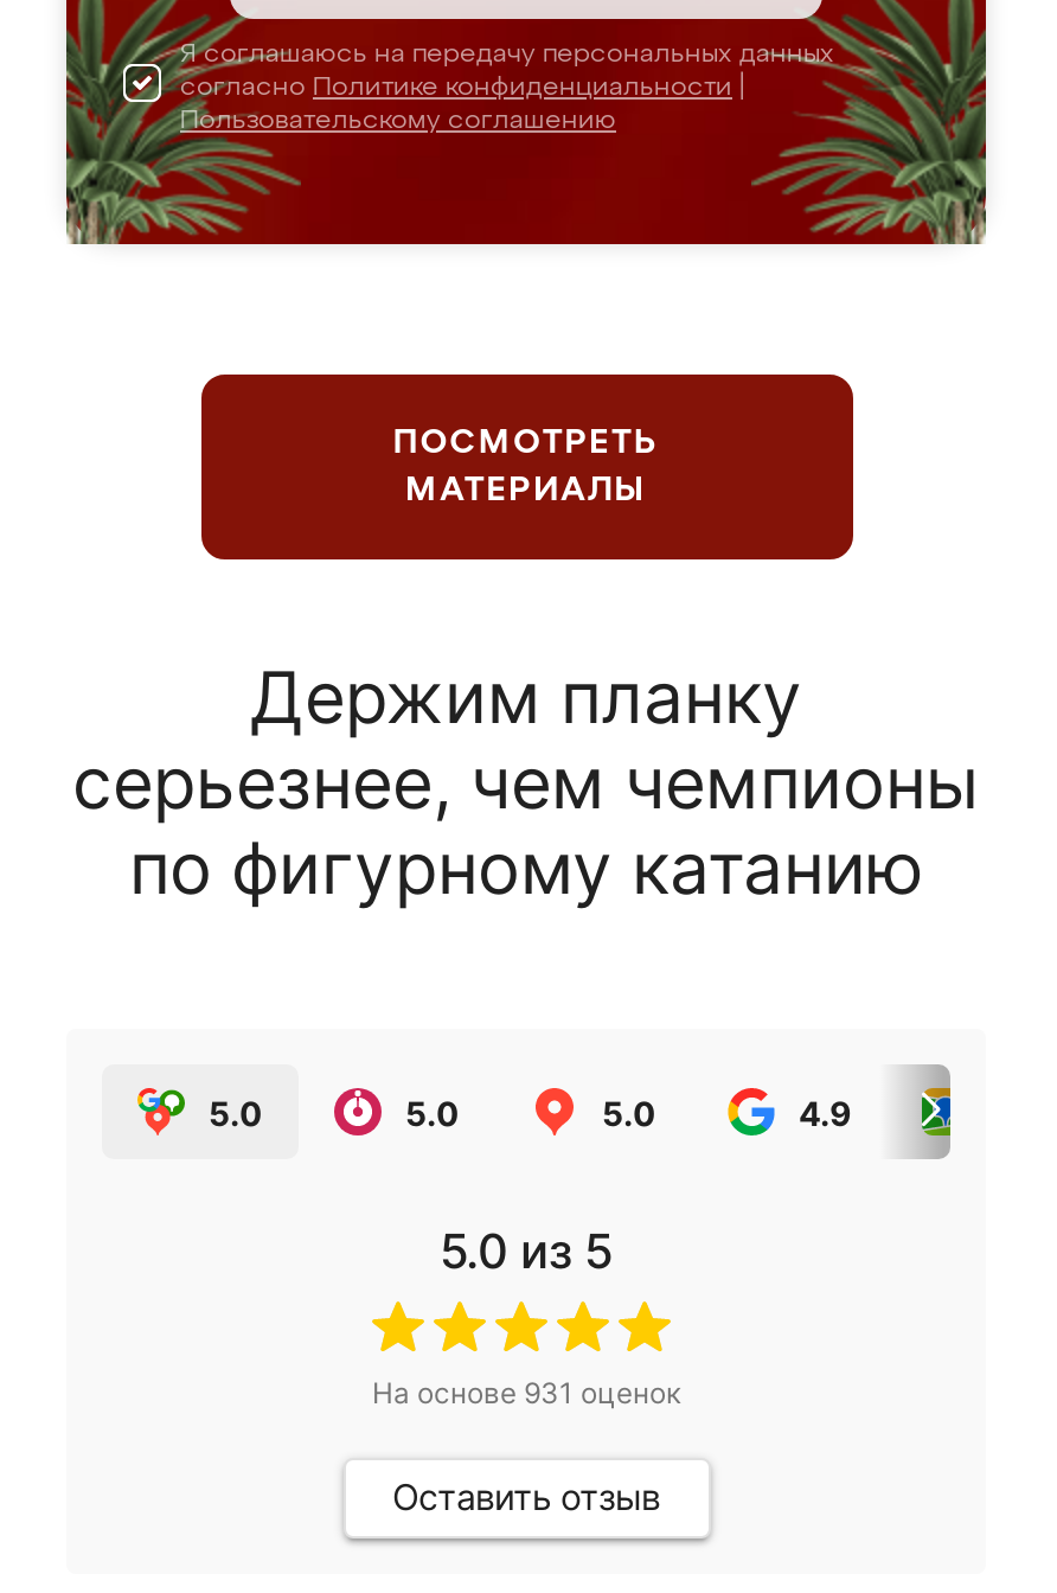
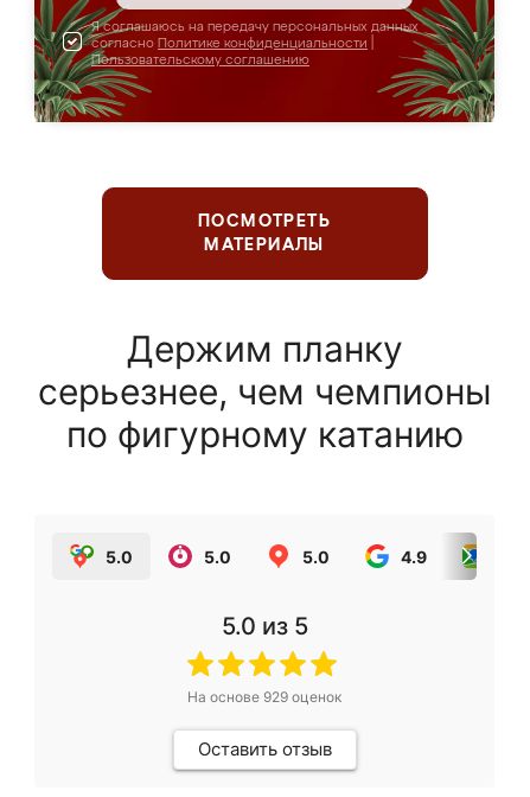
- На основе 931 оценок
+ На основе 929 оценок
